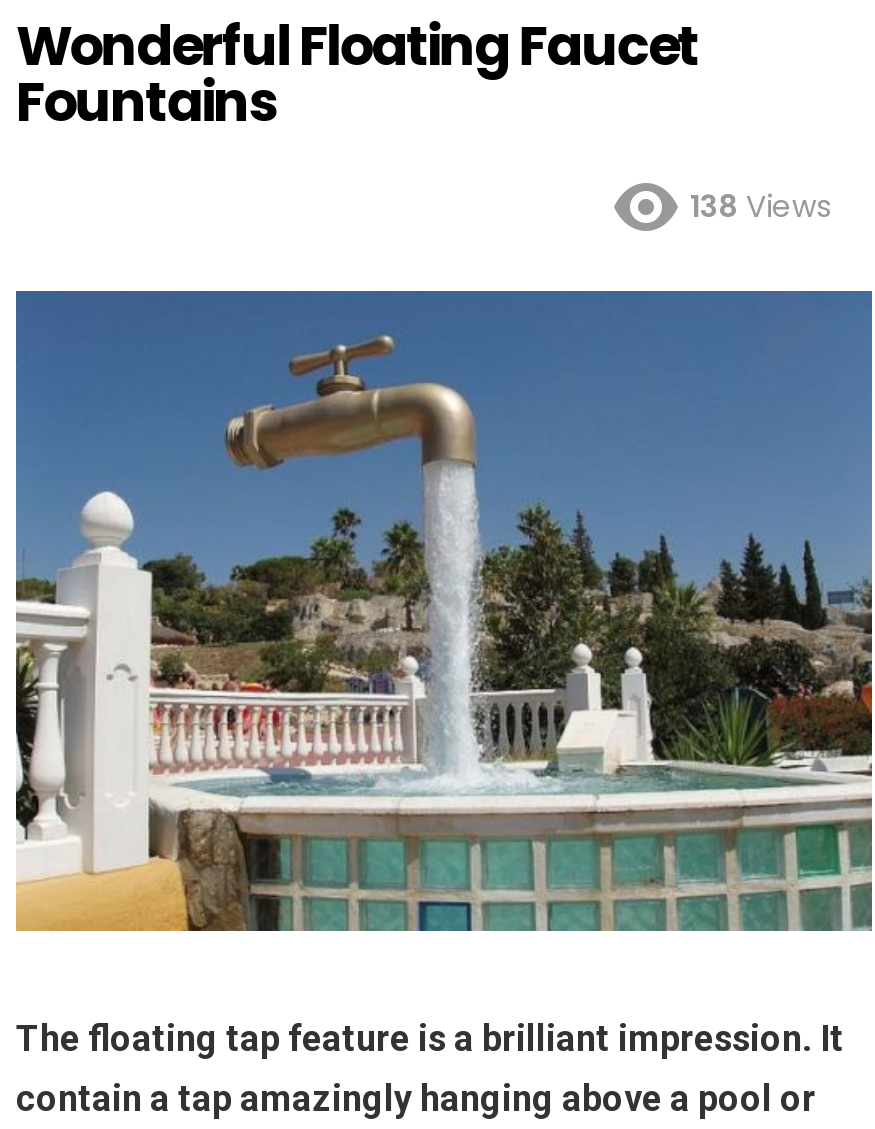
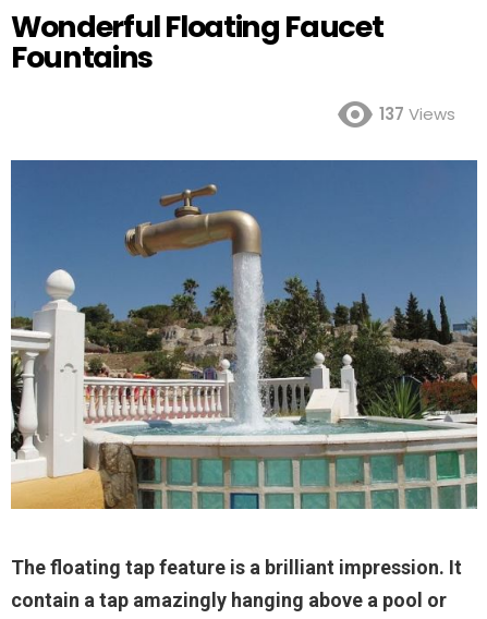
- 138 Views
+ 137 Views
